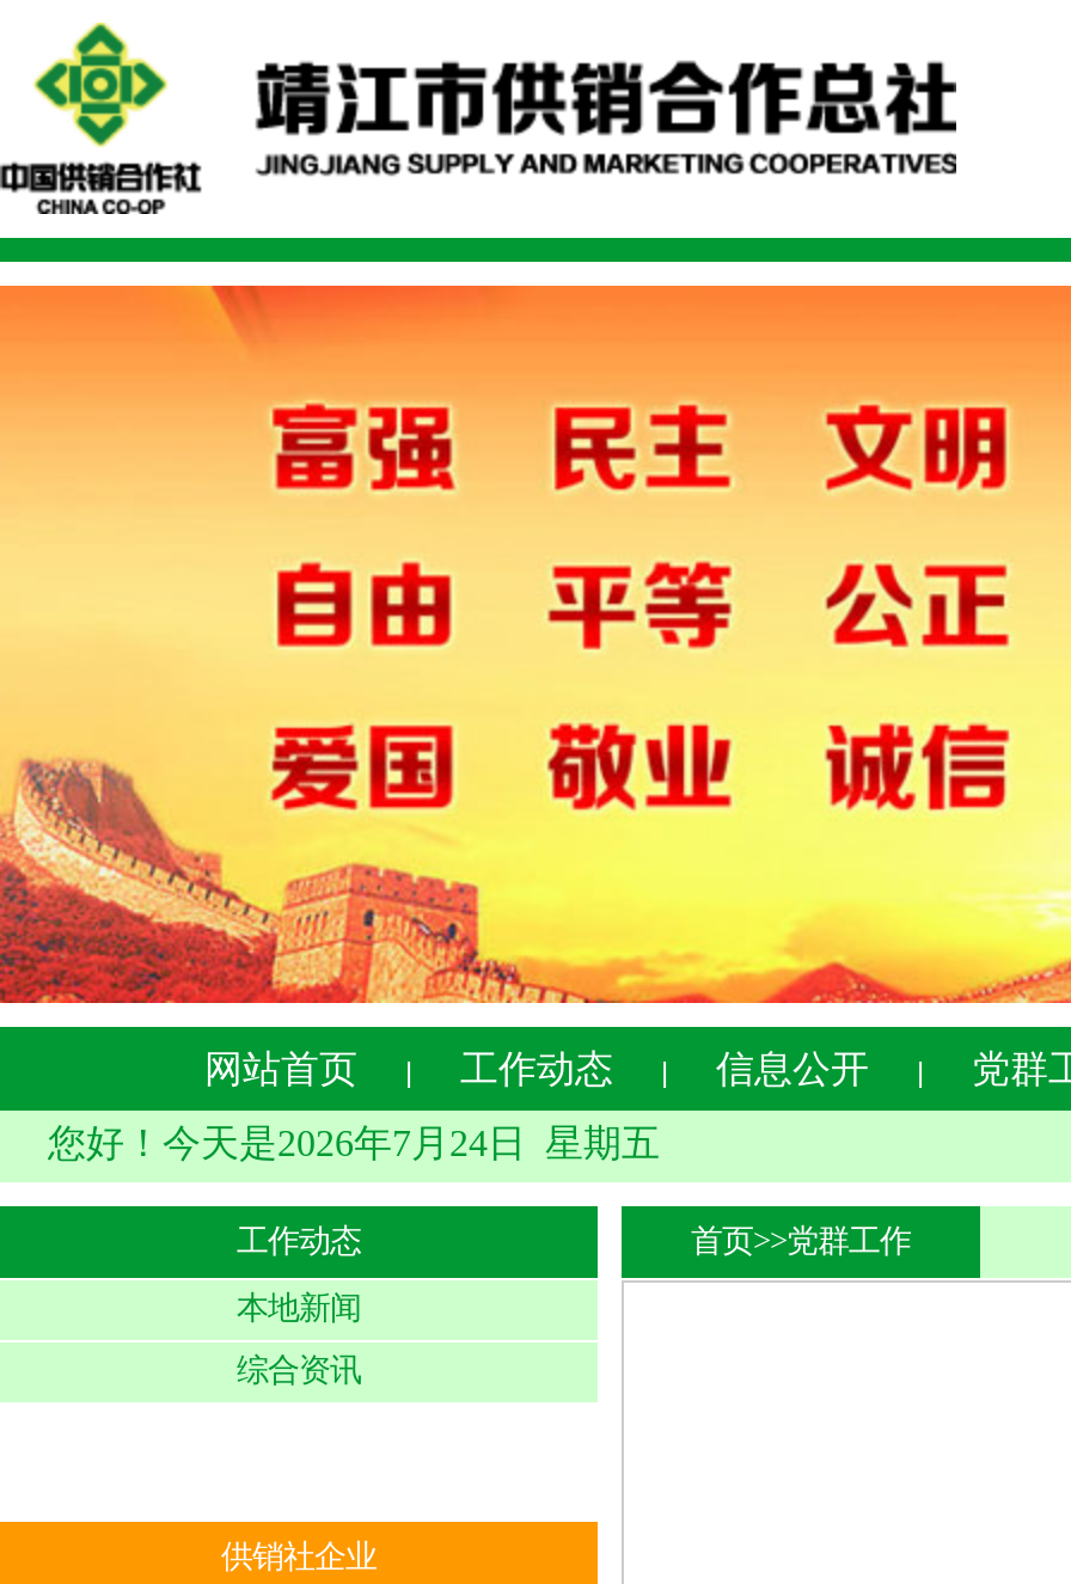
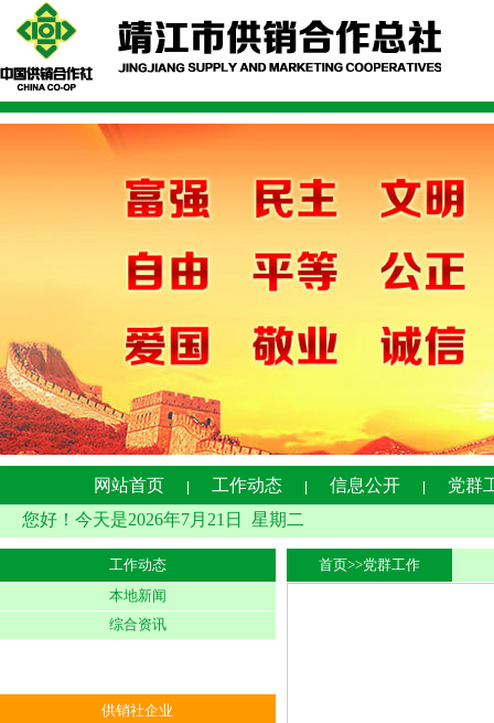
- 您好！今天是2026年7月24日 星期五
+ 您好！今天是2026年7月21日 星期二
